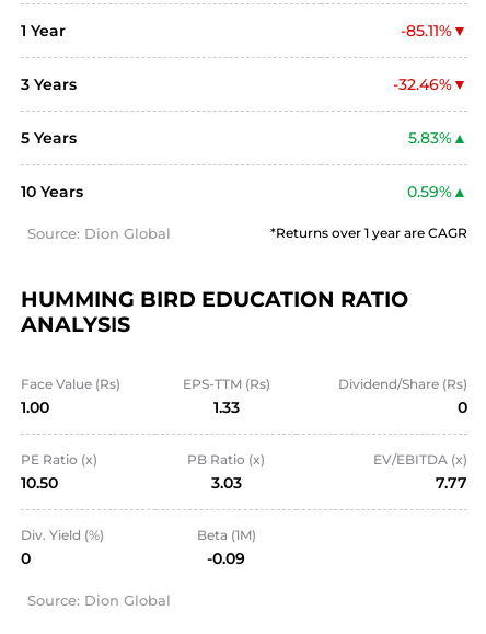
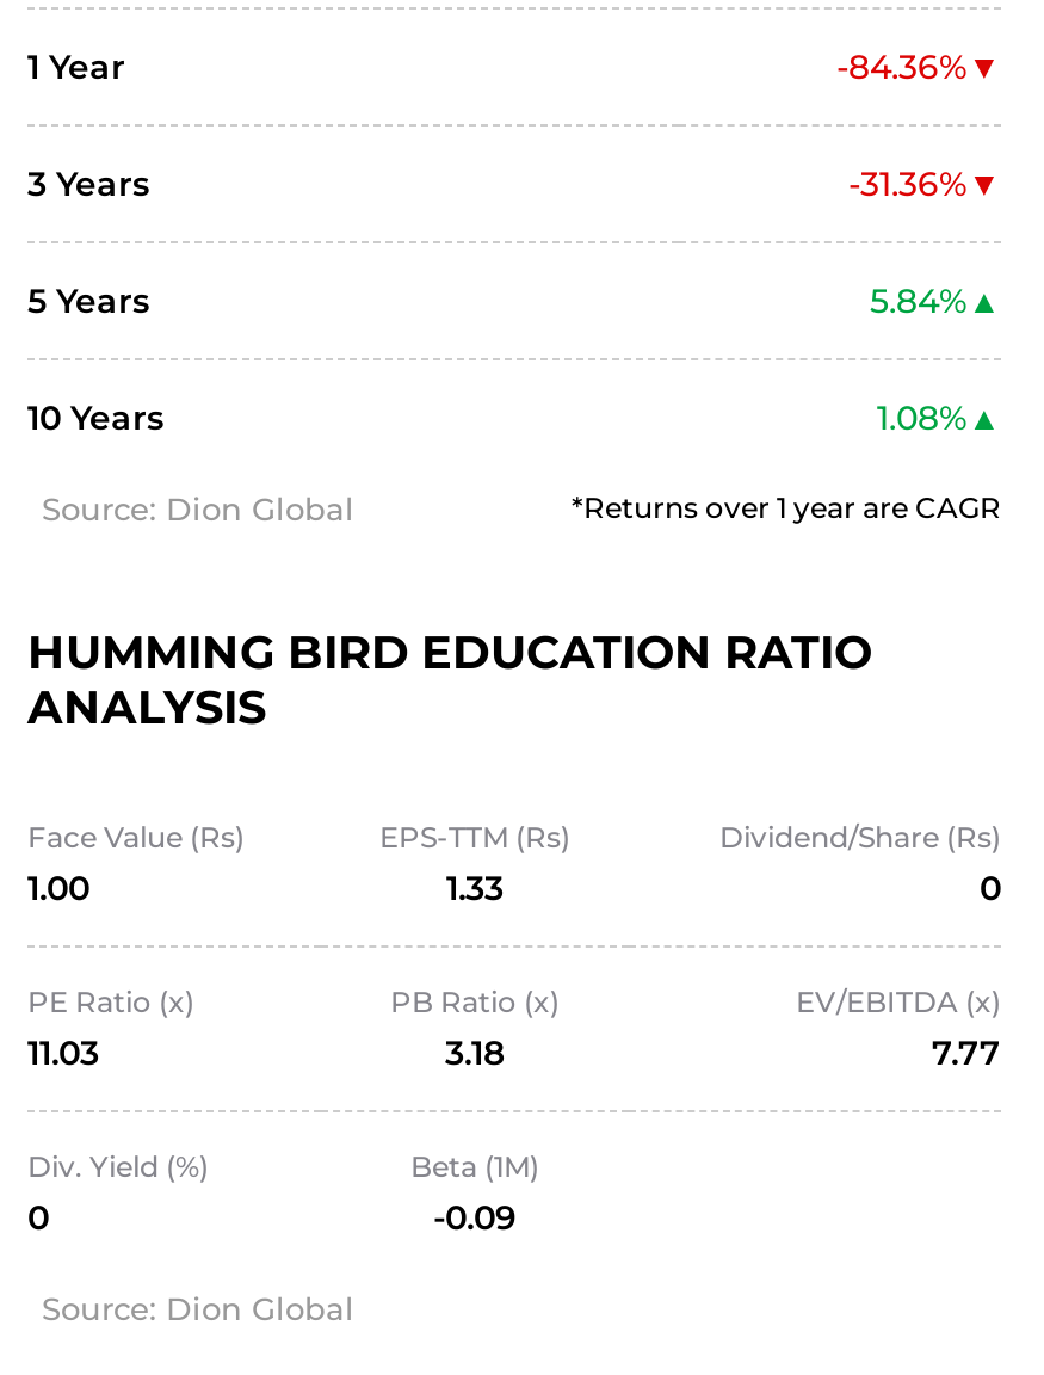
- -85.11%
+ -84.36%

- -32.46%
+ -31.36%

- 5.83%
+ 5.84%

- 0.59%
+ 1.08%

- 10.50
+ 11.03

- 3.03
+ 3.18
